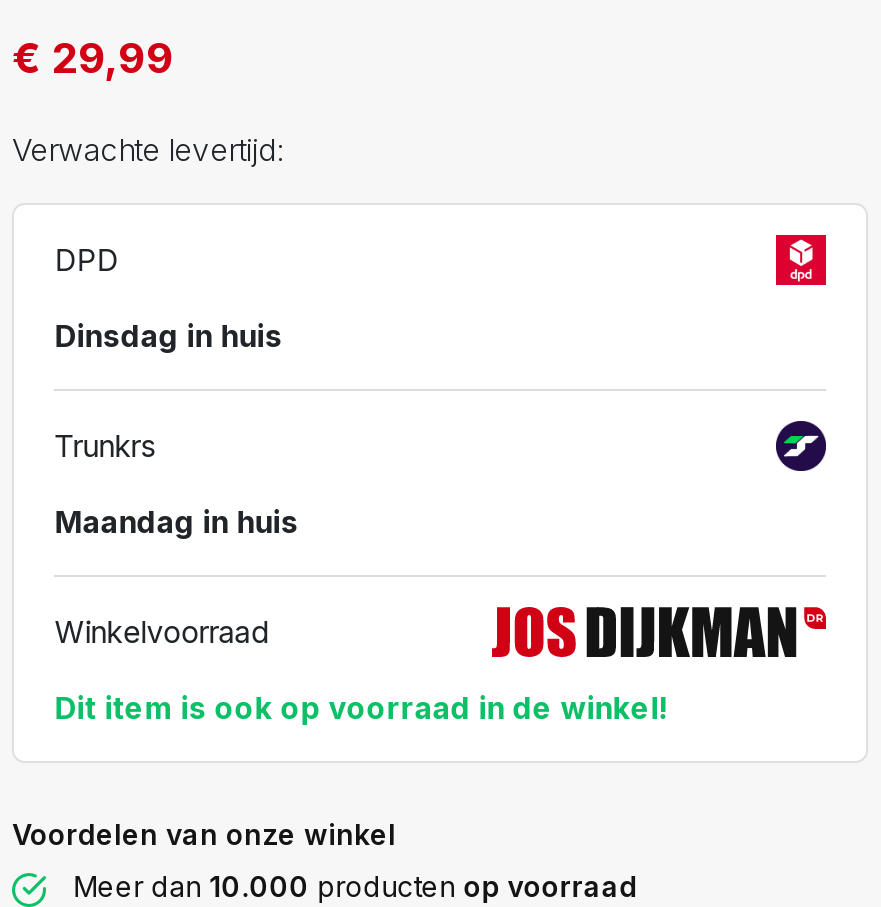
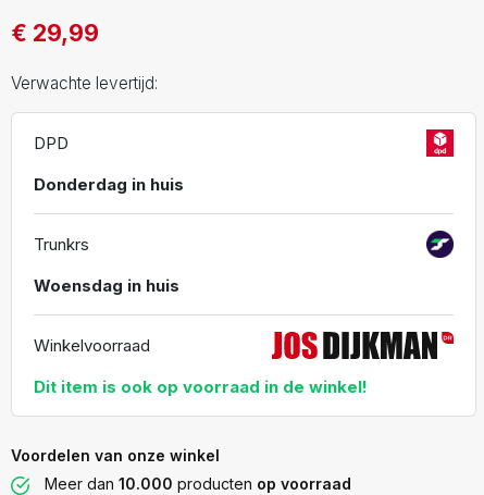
- Dinsdag in huis
+ Donderdag in huis

- Maandag in huis
+ Woensdag in huis
